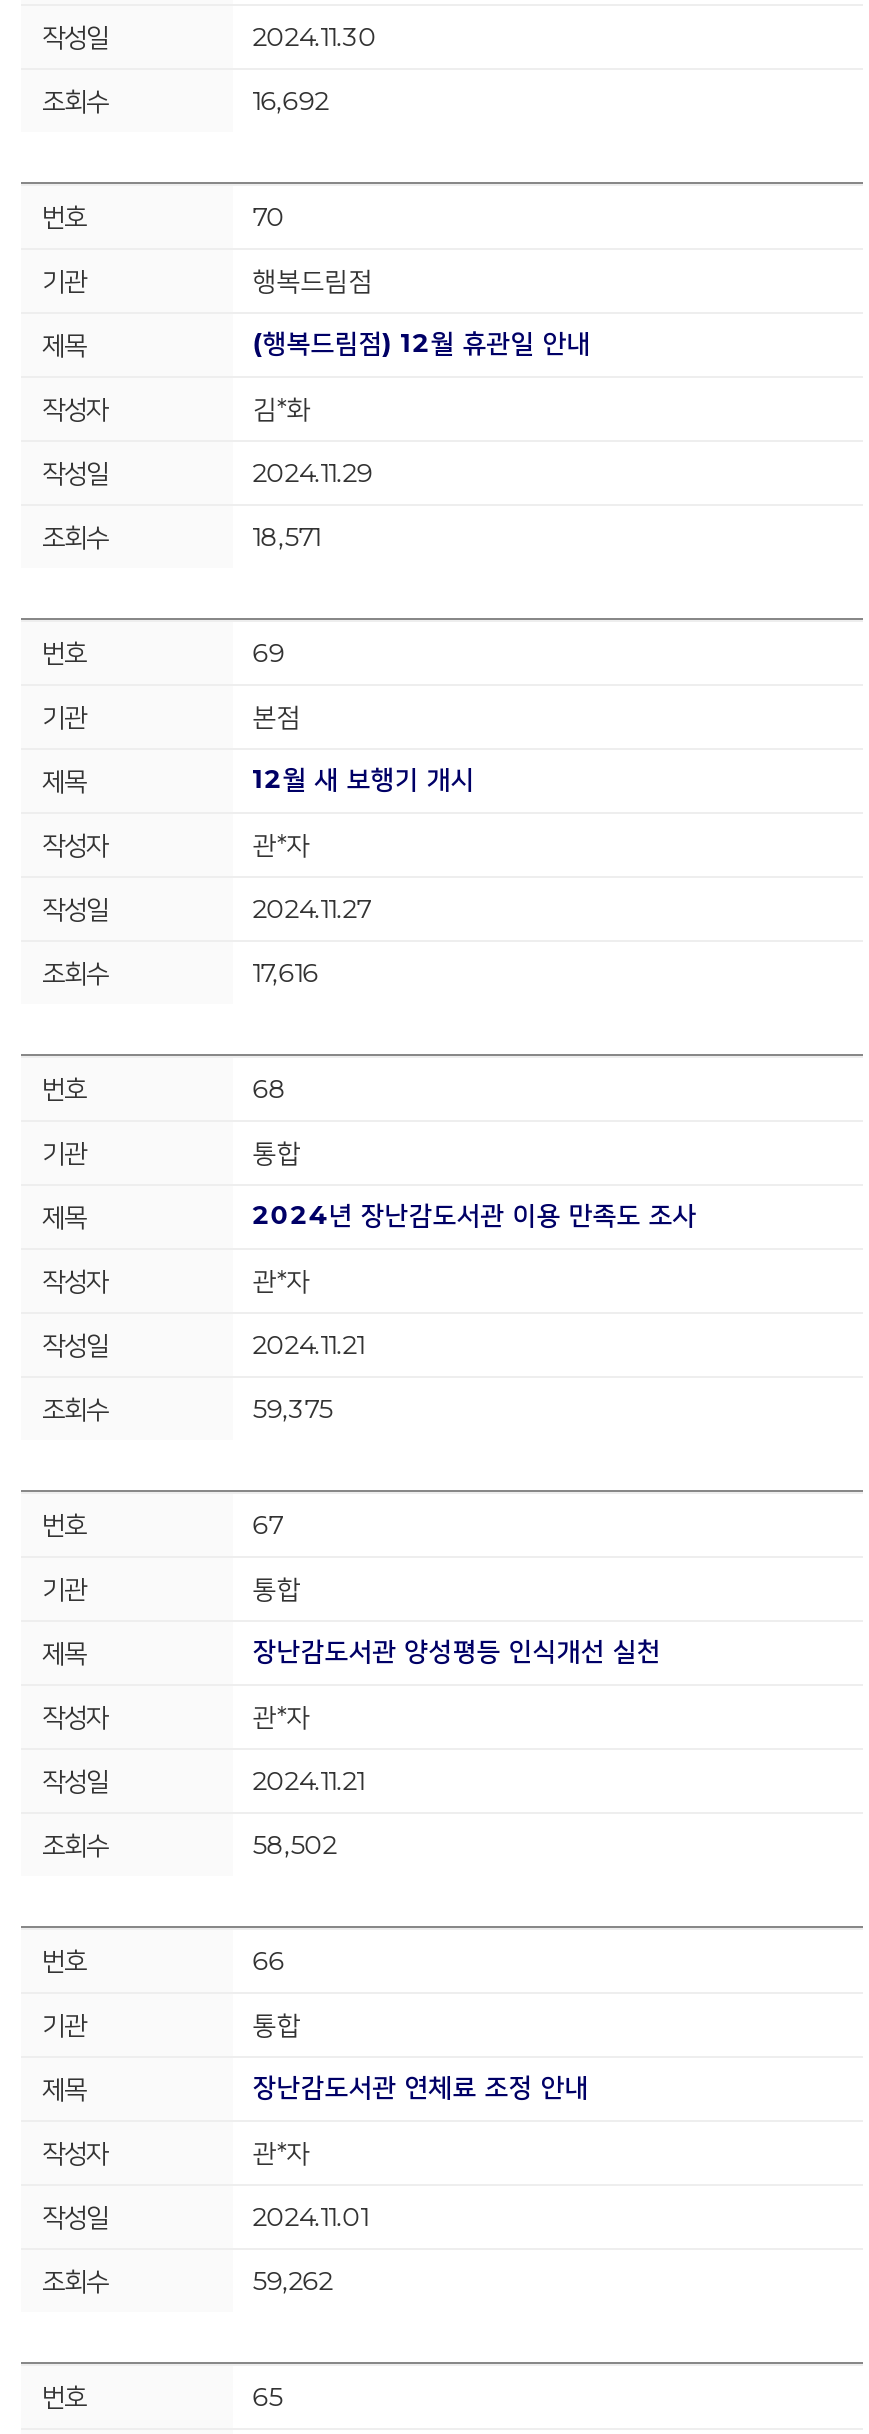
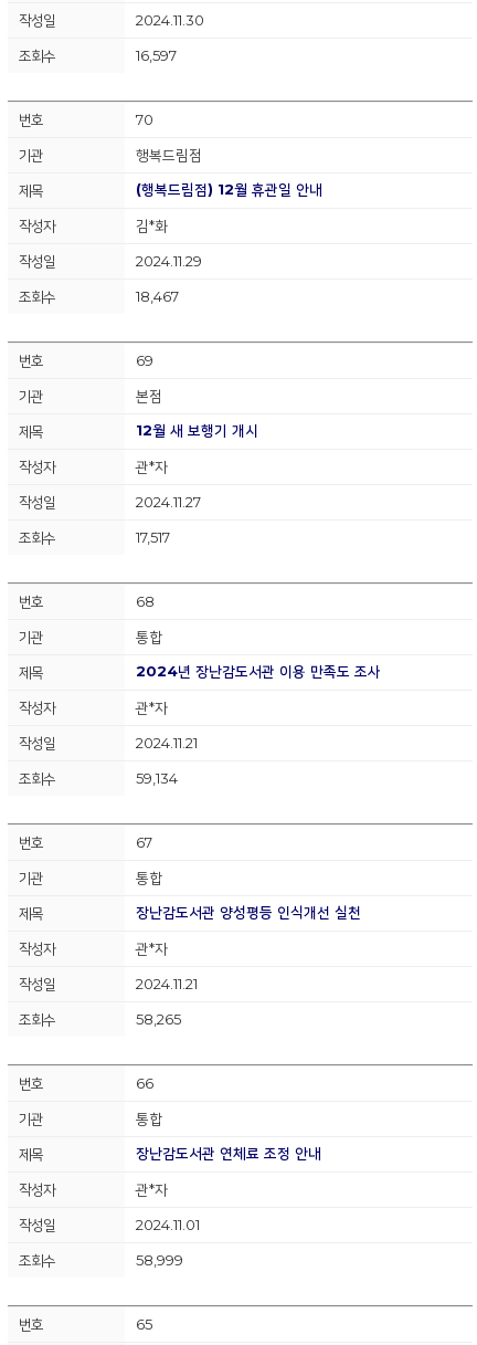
- 16,692
+ 16,597

- 18,571
+ 18,467

- 17,616
+ 17,517

- 59,375
+ 59,134

- 58,502
+ 58,265

- 59,262
+ 58,999
